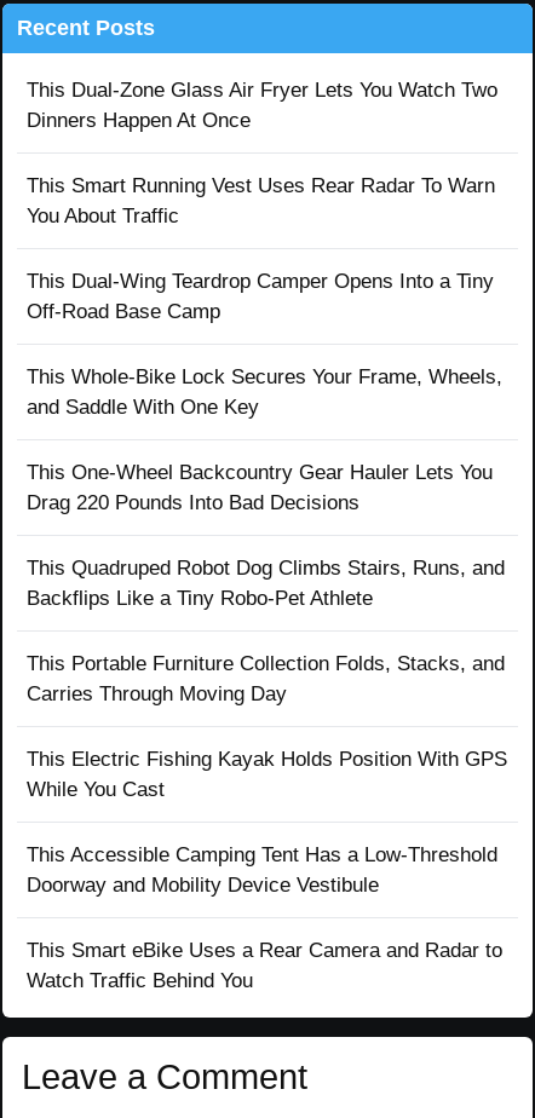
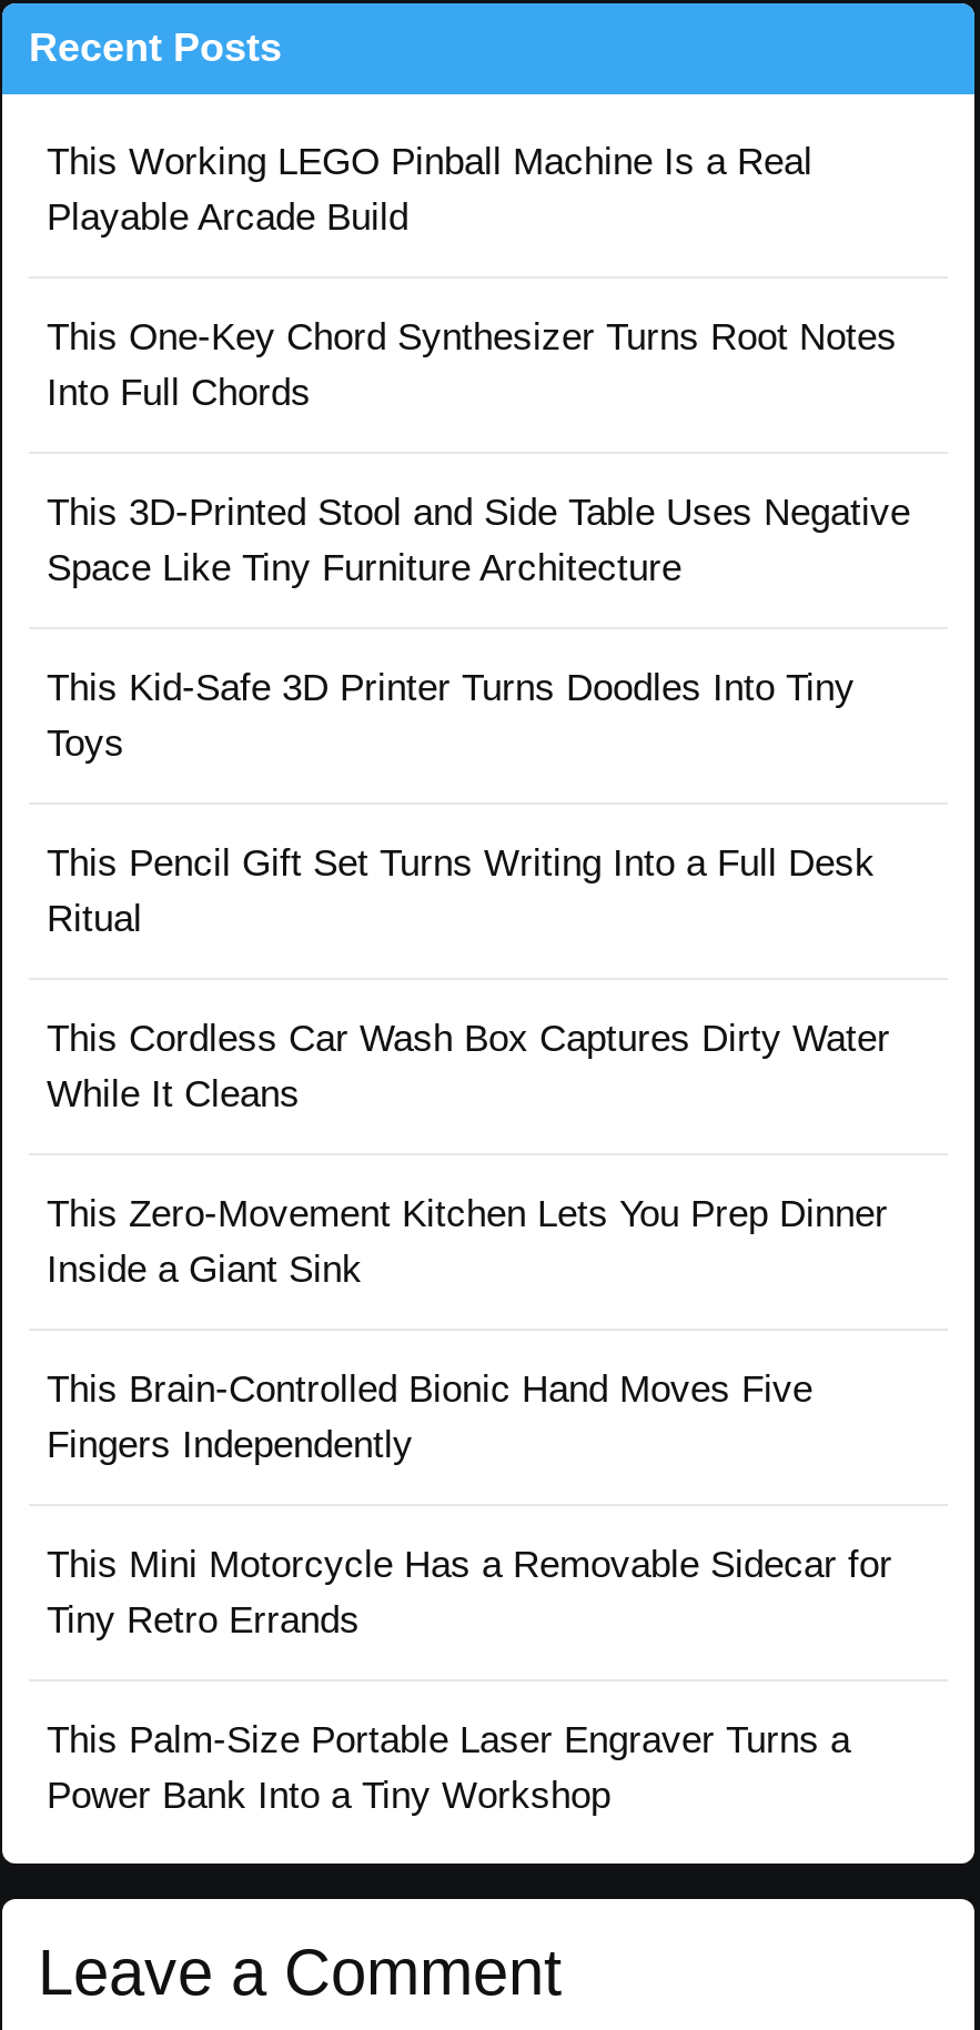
- This Dual-Zone Glass Air Fryer Lets You Watch Two
- Dinners Happen At Once
+ This Working LEGO Pinball Machine Is a Real
+ Playable Arcade Build

- This Smart Running Vest Uses Rear Radar To Warn
- You About Traffic
+ This One-Key Chord Synthesizer Turns Root Notes
+ Into Full Chords

- This Dual-Wing Teardrop Camper Opens Into a Tiny
- Off-Road Base Camp
+ This 3D-Printed Stool and Side Table Uses Negative
+ Space Like Tiny Furniture Architecture

- This Whole-Bike Lock Secures Your Frame, Wheels,
- and Saddle With One Key
+ This Kid-Safe 3D Printer Turns Doodles Into Tiny
+ Toys

- This One-Wheel Backcountry Gear Hauler Lets You
- Drag 220 Pounds Into Bad Decisions
+ This Pencil Gift Set Turns Writing Into a Full Desk
+ Ritual

- This Quadruped Robot Dog Climbs Stairs, Runs, and
- Backflips Like a Tiny Robo-Pet Athlete
+ This Cordless Car Wash Box Captures Dirty Water
+ While It Cleans

- This Portable Furniture Collection Folds, Stacks, and
- Carries Through Moving Day
+ This Zero-Movement Kitchen Lets You Prep Dinner
+ Inside a Giant Sink

- This Electric Fishing Kayak Holds Position With GPS
- While You Cast
+ This Brain-Controlled Bionic Hand Moves Five
+ Fingers Independently

- This Accessible Camping Tent Has a Low-Threshold
- Doorway and Mobility Device Vestibule
+ This Mini Motorcycle Has a Removable Sidecar for
+ Tiny Retro Errands

- This Smart eBike Uses a Rear Camera and Radar to
- Watch Traffic Behind You
+ This Palm-Size Portable Laser Engraver Turns a
+ Power Bank Into a Tiny Workshop
